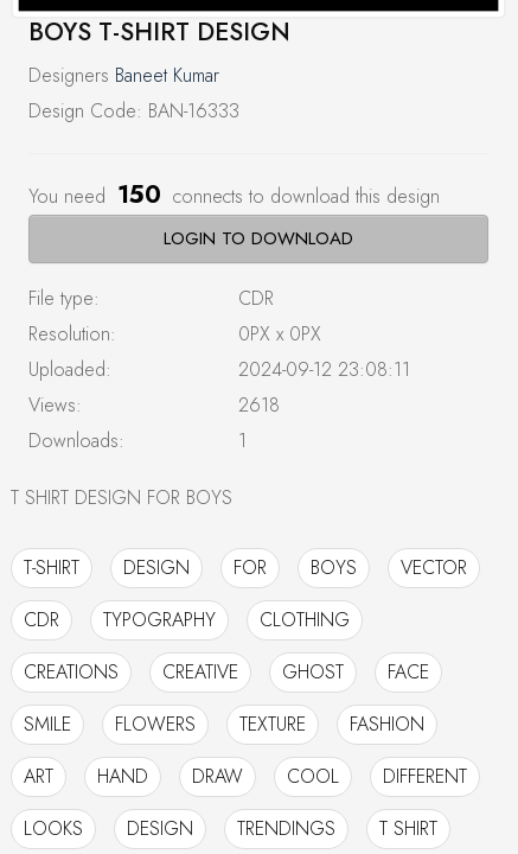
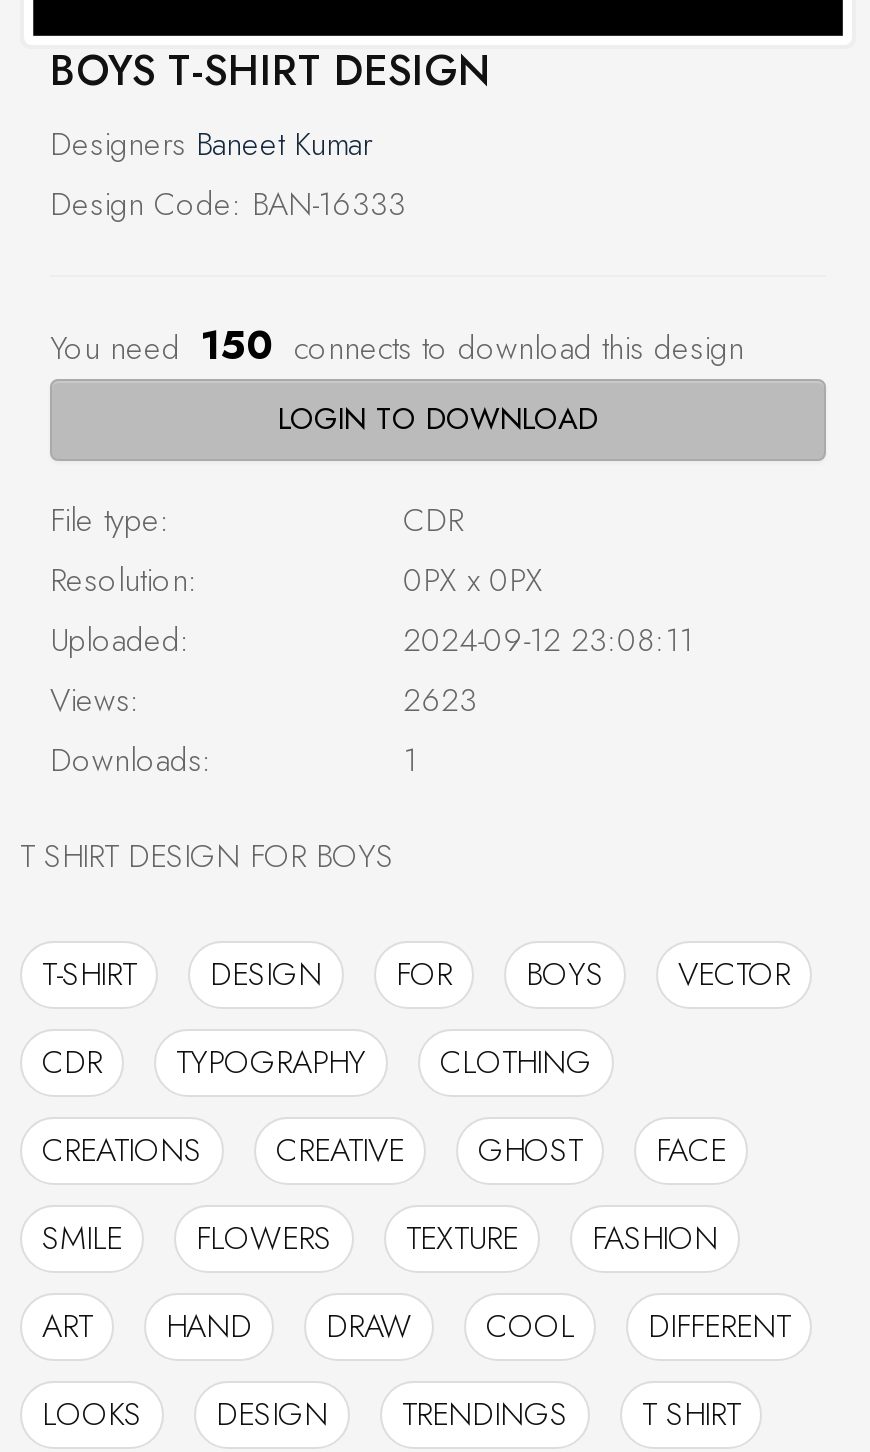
- 2618
+ 2623
